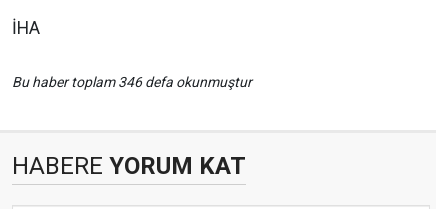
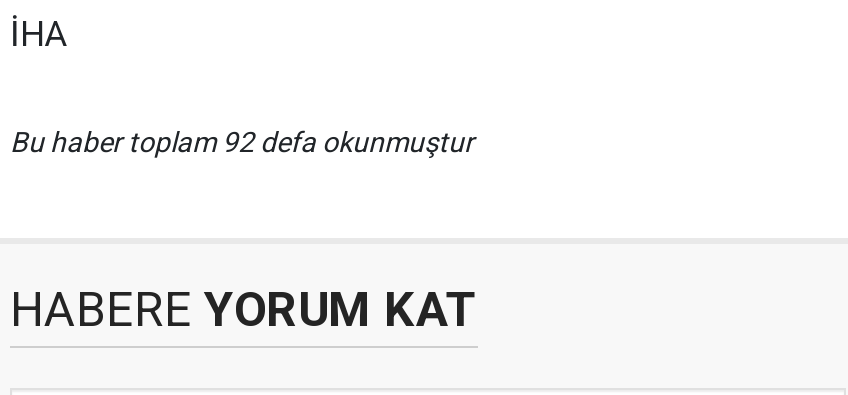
- Bu haber toplam 346 defa okunmuştur
+ Bu haber toplam 92 defa okunmuştur
